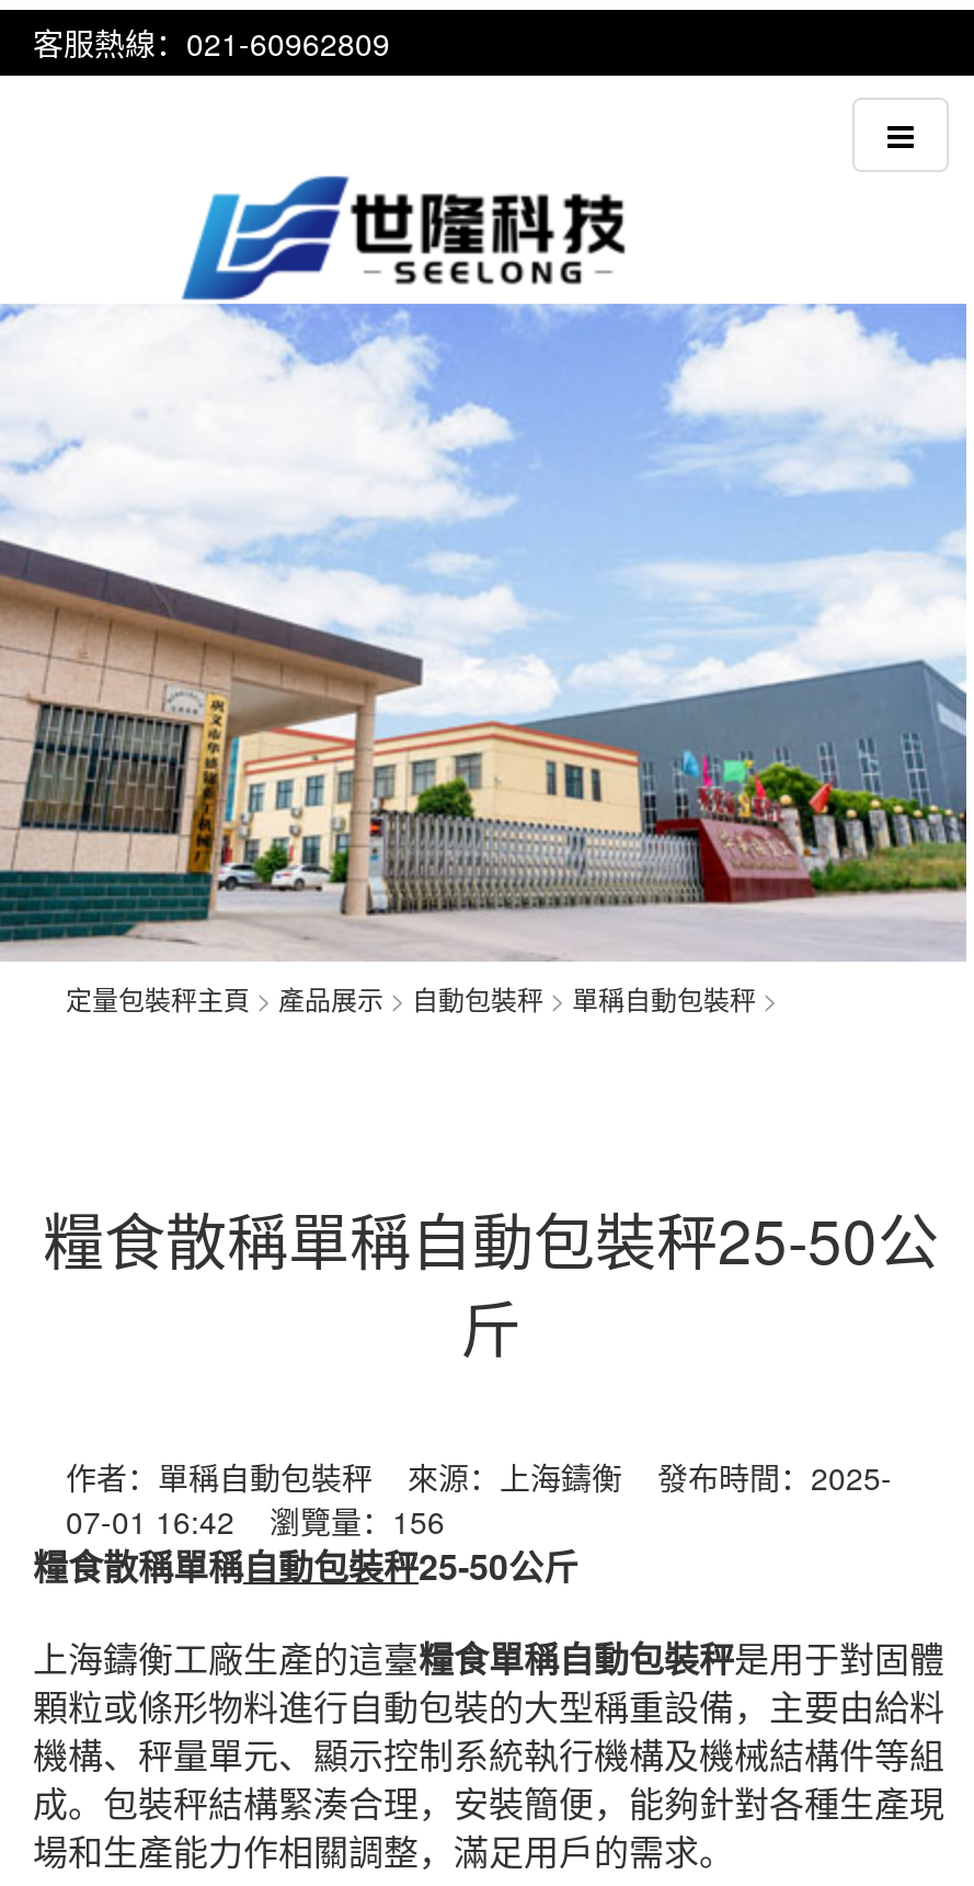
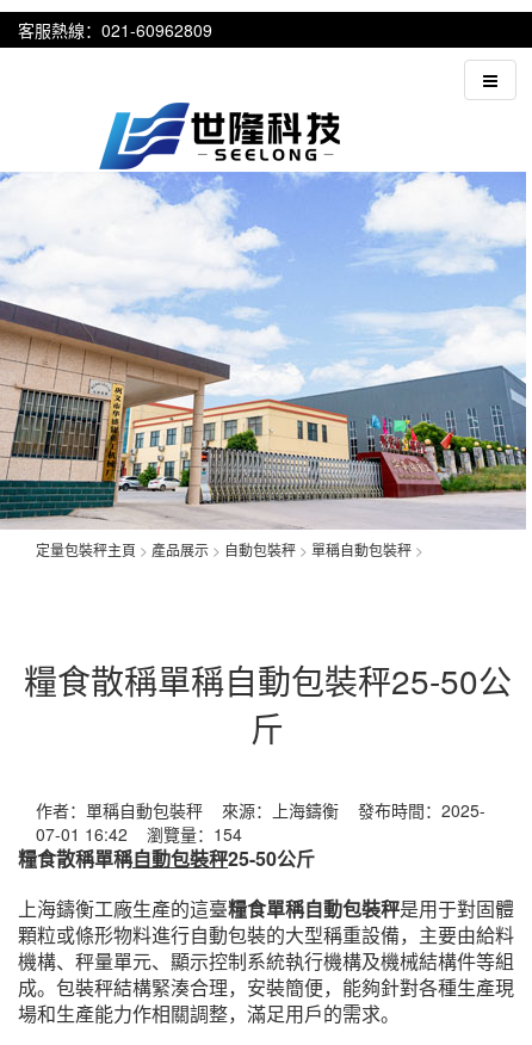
- 07-01 16:42 瀏覽量：156
+ 07-01 16:42 瀏覽量：154
